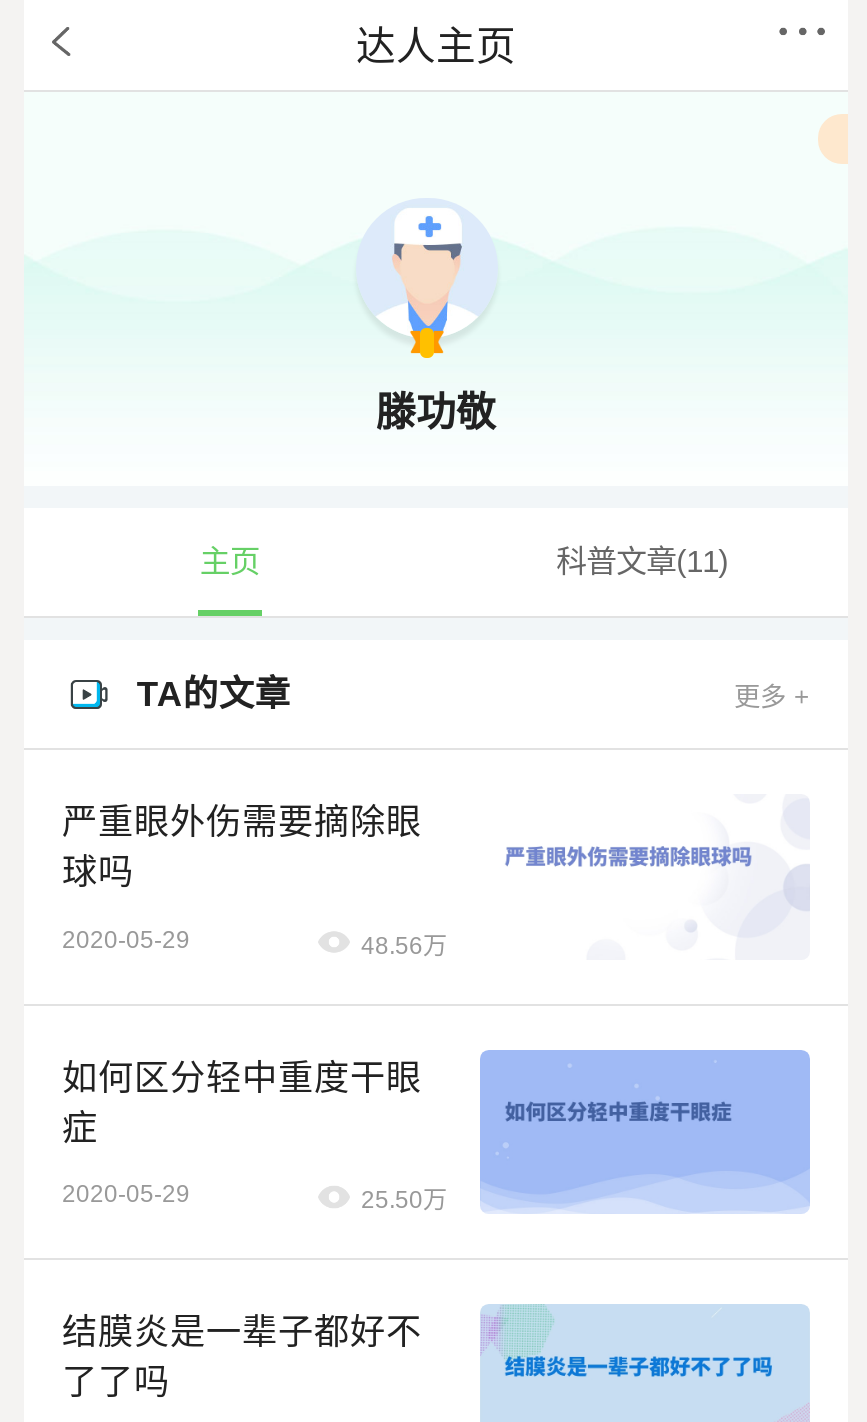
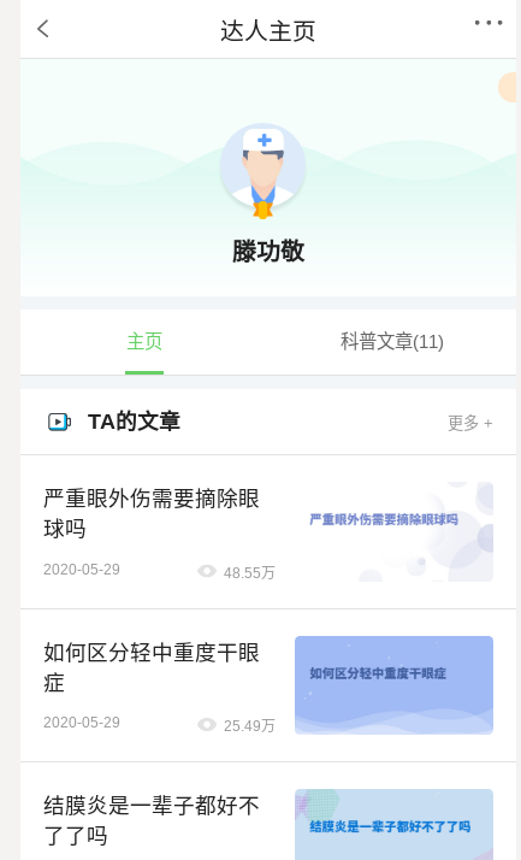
- 48.56万
+ 48.55万

- 25.50万
+ 25.49万
